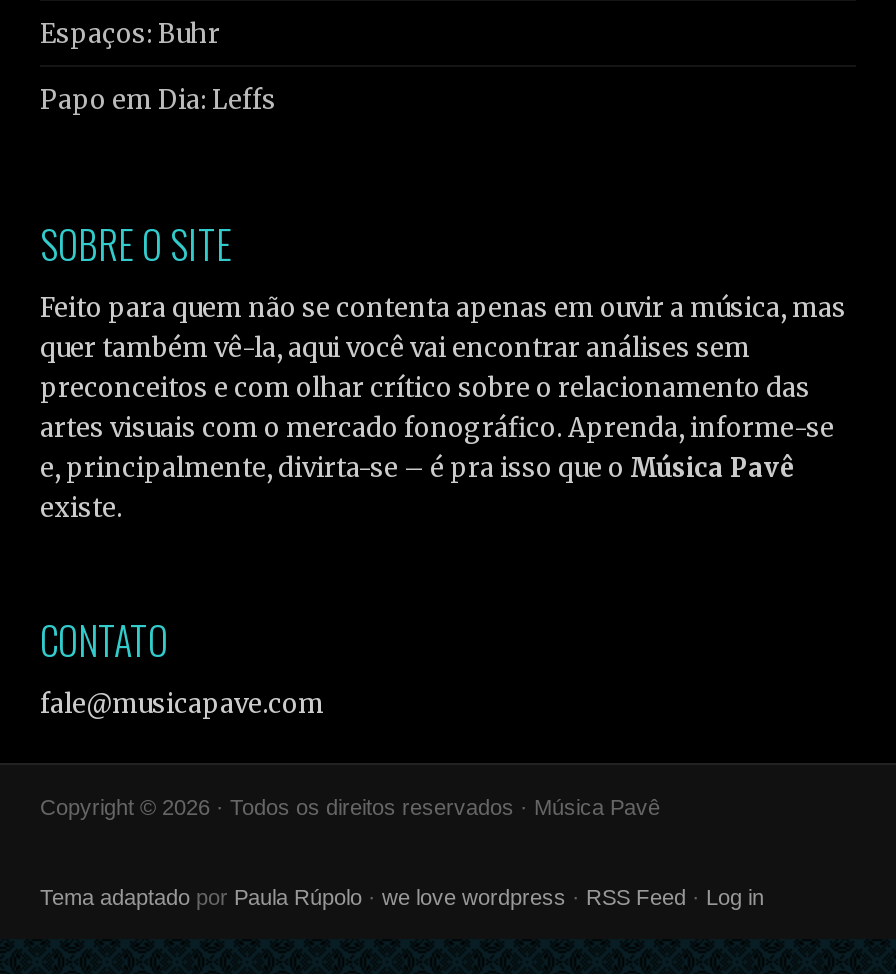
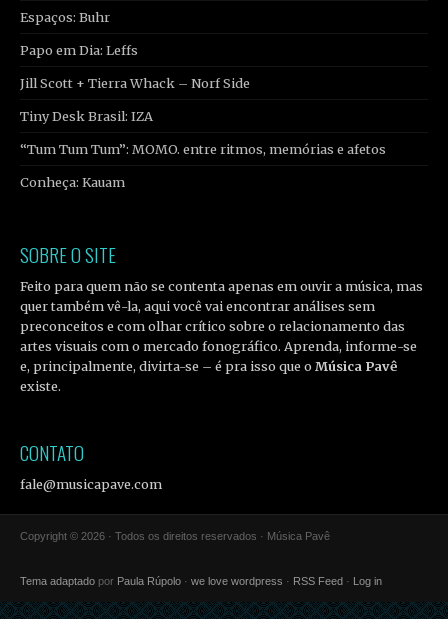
+ Jill Scott + Tierra Whack – Norf Side
+ Tiny Desk Brasil: IZA
+ “Tum Tum Tum”: MOMO. entre ritmos, memórias e afetos
+ Conheça: Kauam
